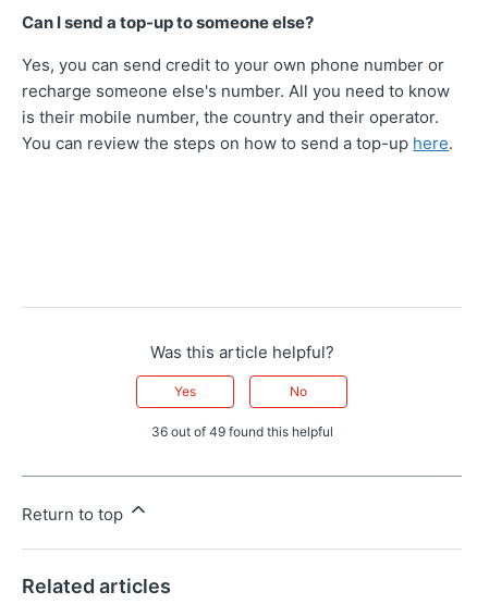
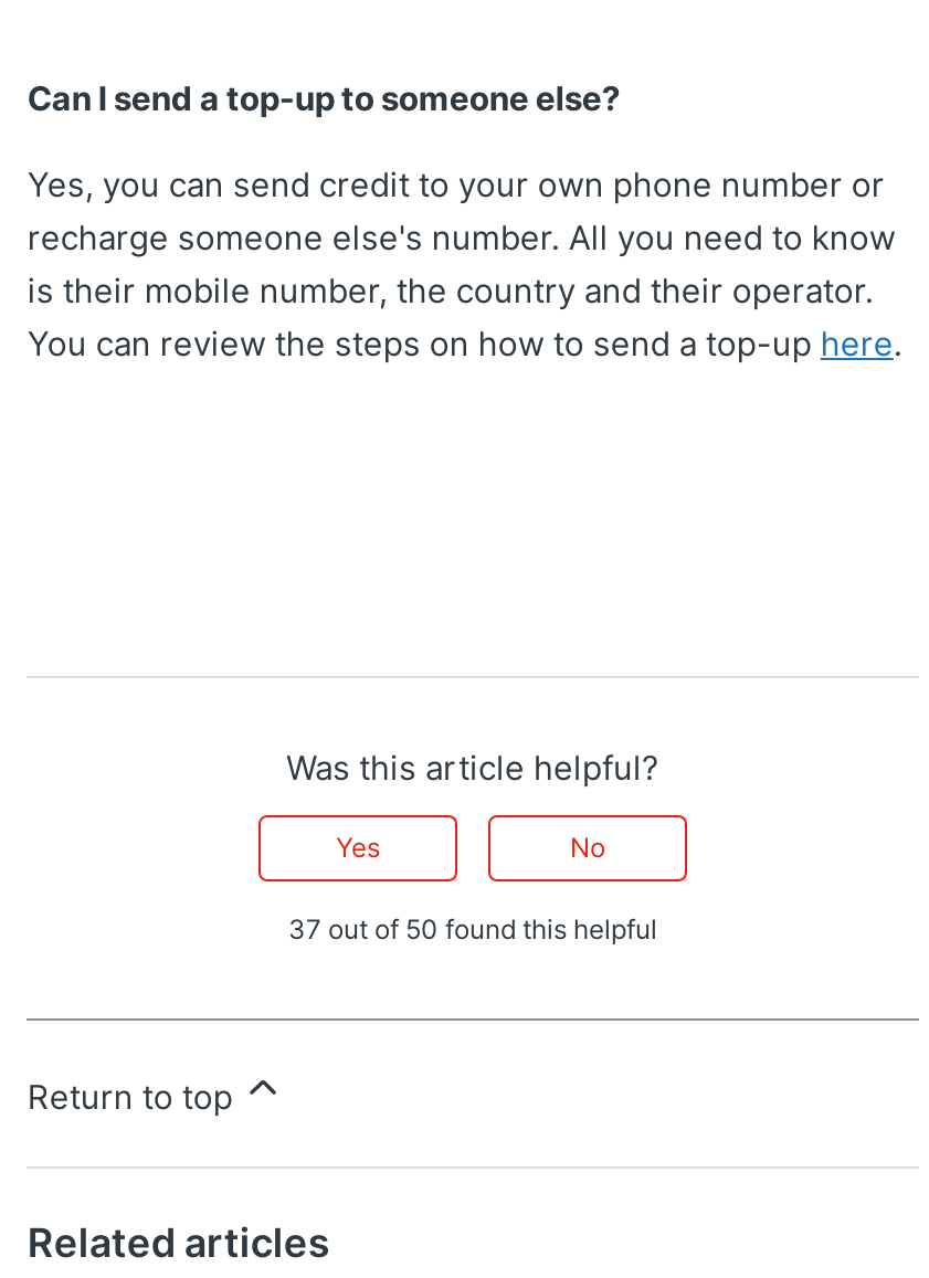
- 36 out of 49 found this helpful
+ 37 out of 50 found this helpful
